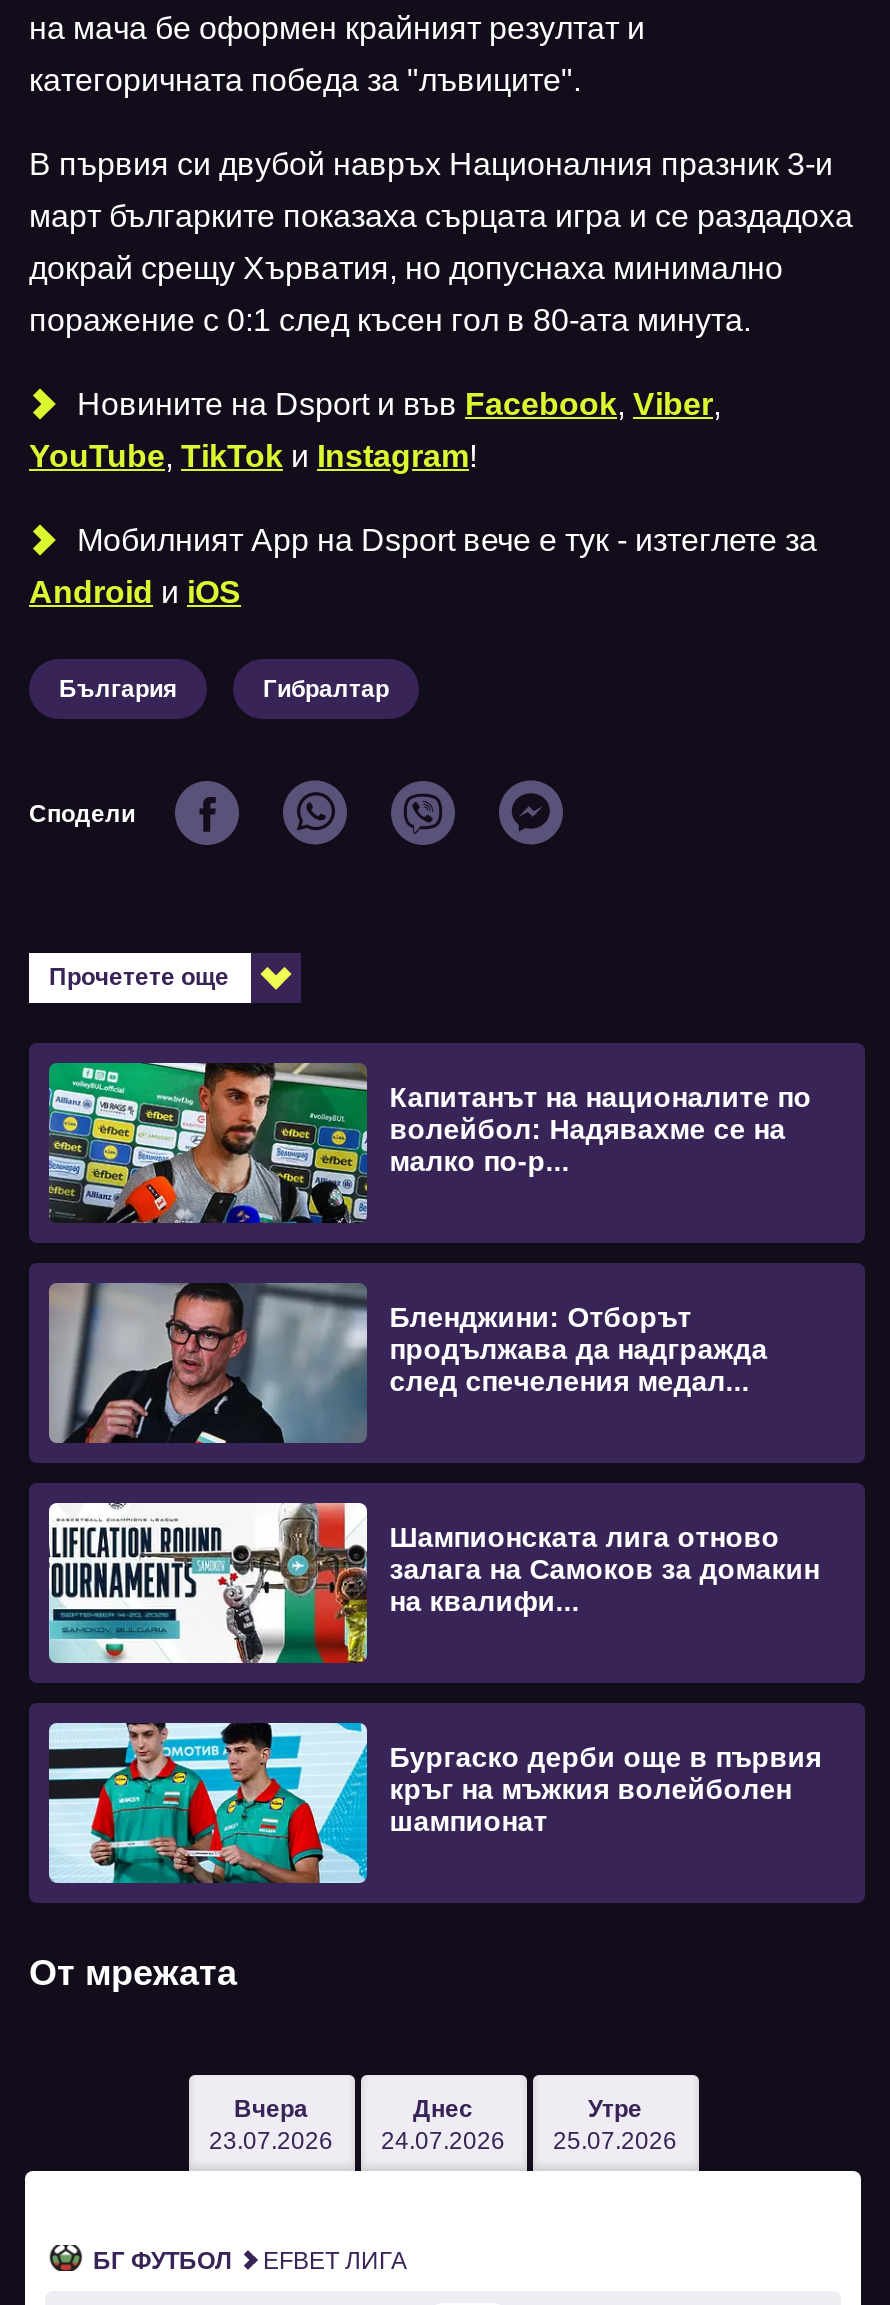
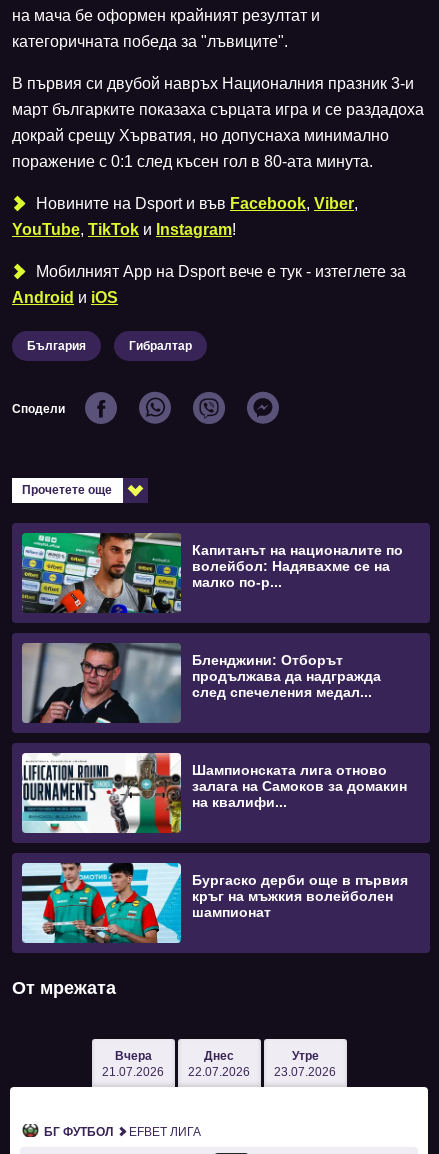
- 23.07.2026
+ 21.07.2026

- 24.07.2026
+ 22.07.2026

- 25.07.2026
+ 23.07.2026
